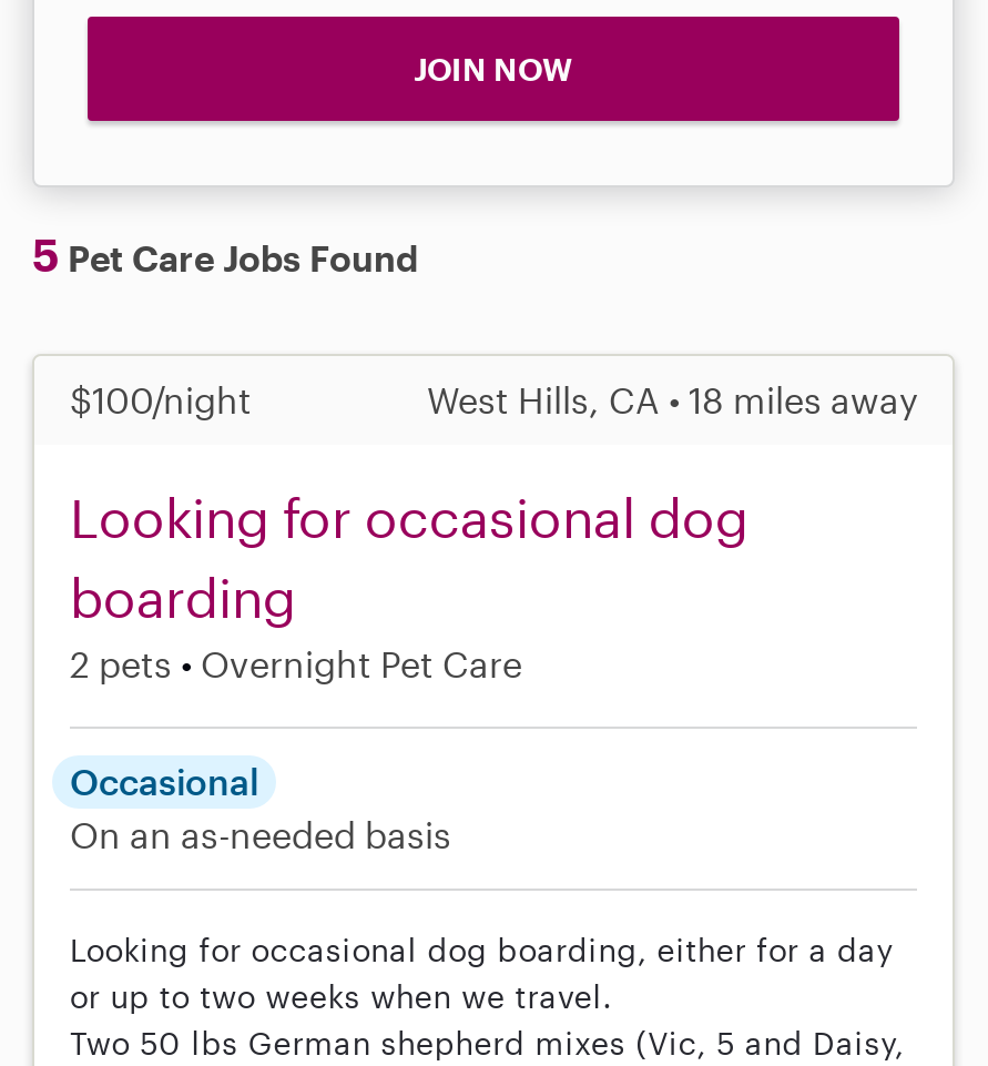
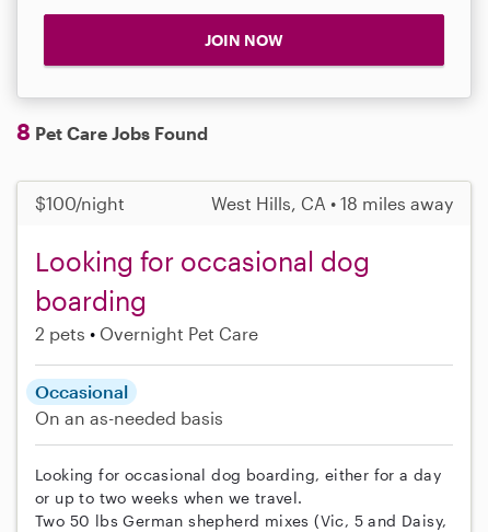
- 5 Pet Care Jobs Found
+ 8 Pet Care Jobs Found
